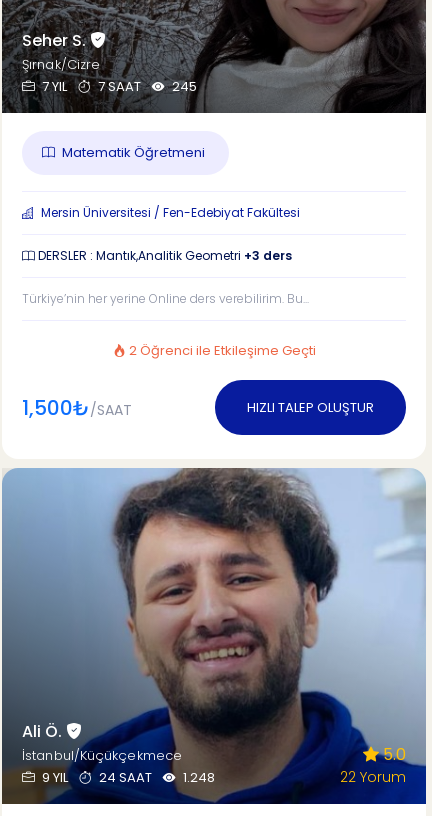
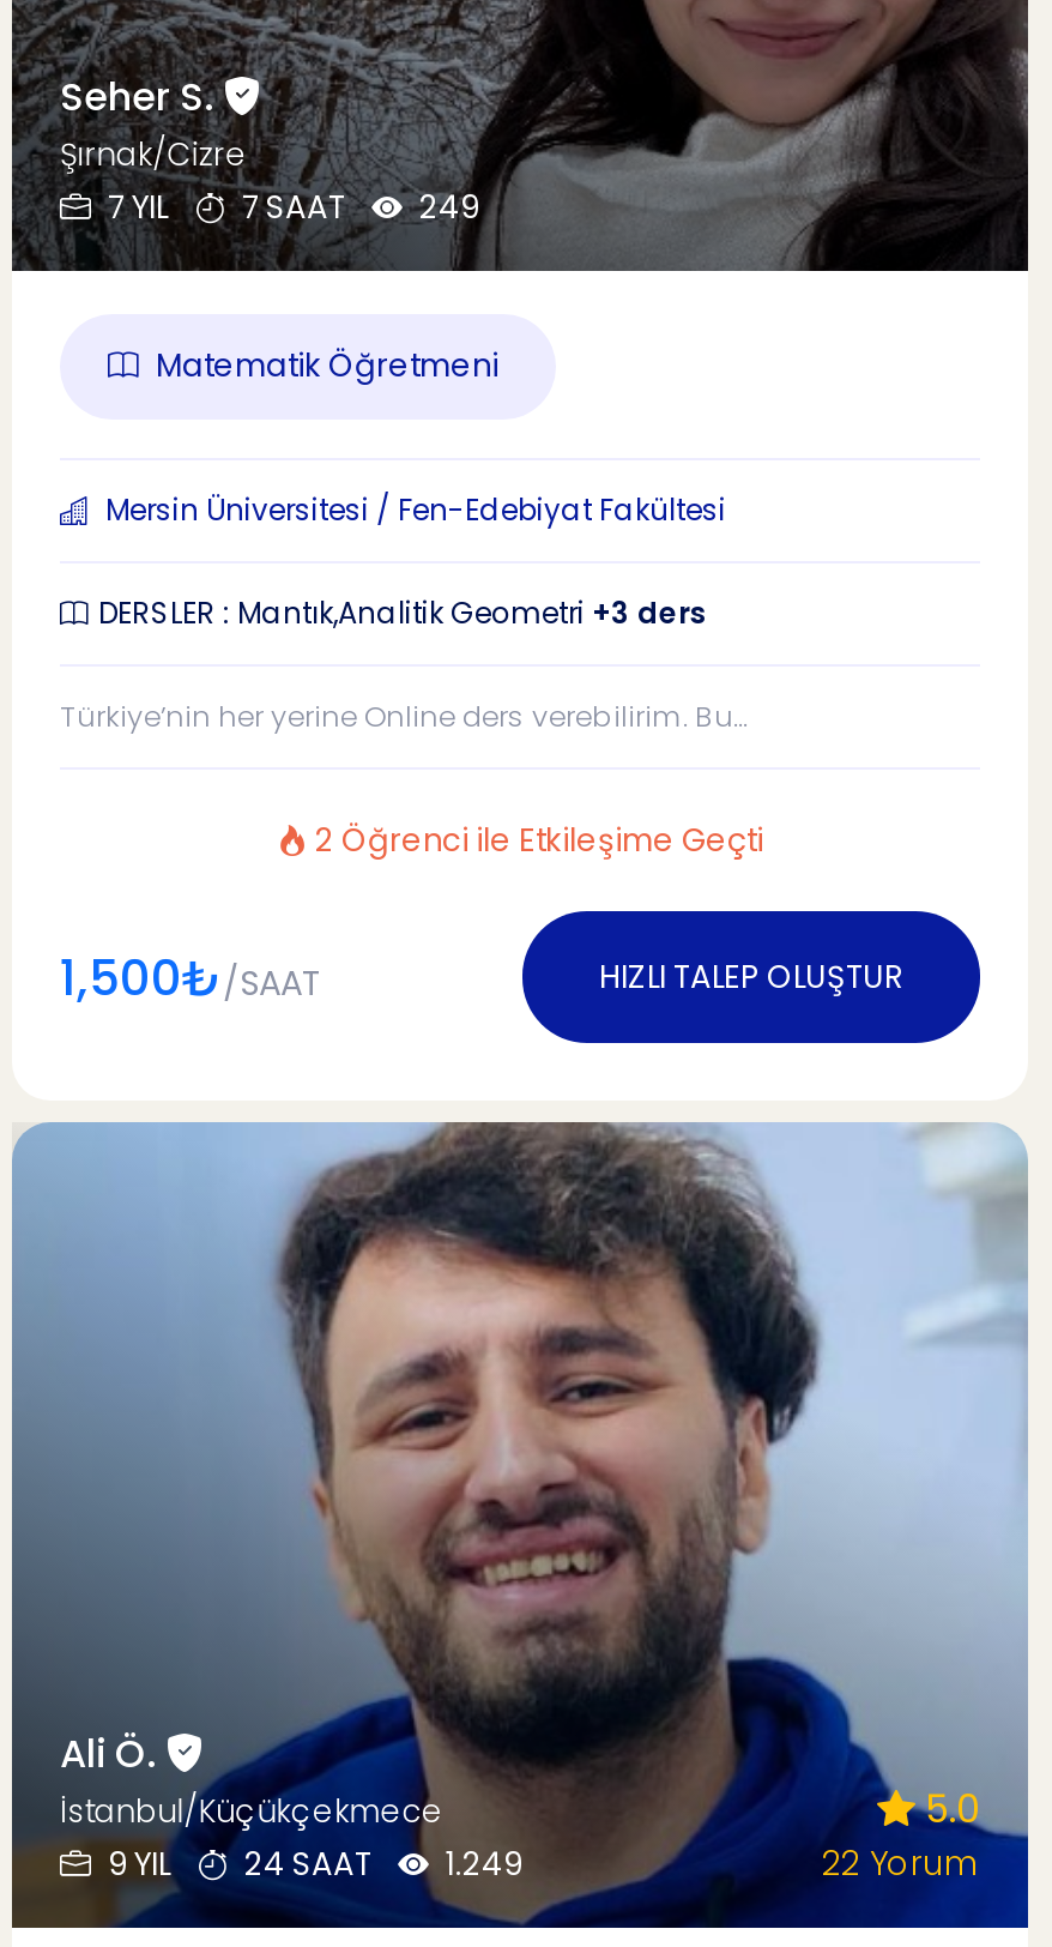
- 7 YIL 7 SAAT 245
+ 7 YIL 7 SAAT 249

- 9 YIL 24 SAAT 1.248
+ 9 YIL 24 SAAT 1.249
